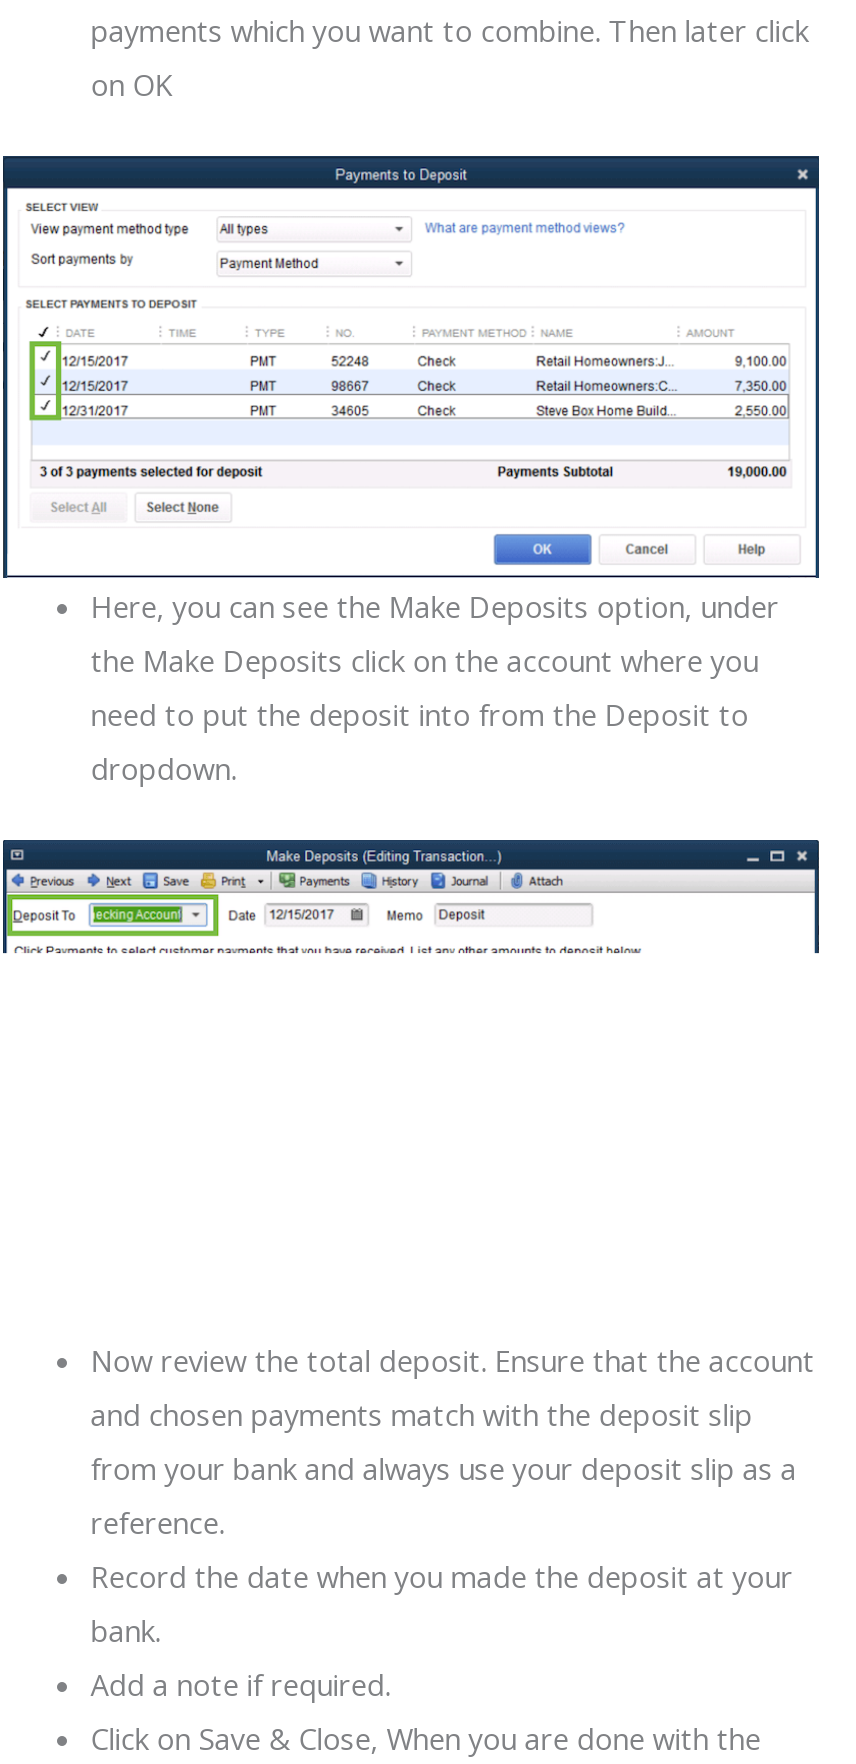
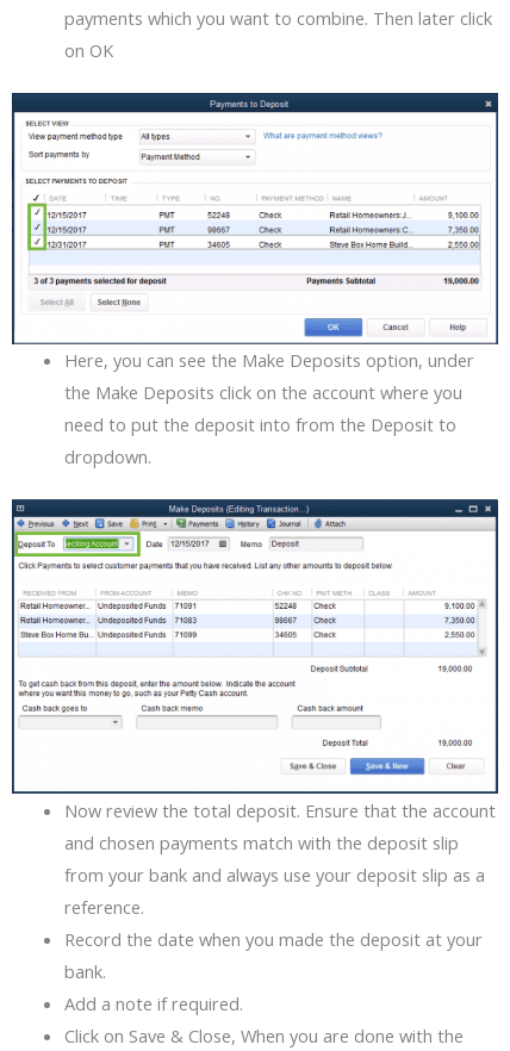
+ [image]
